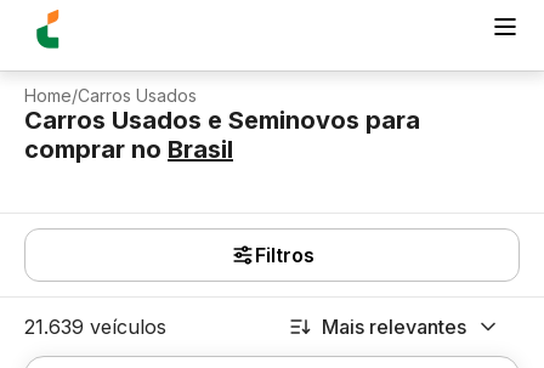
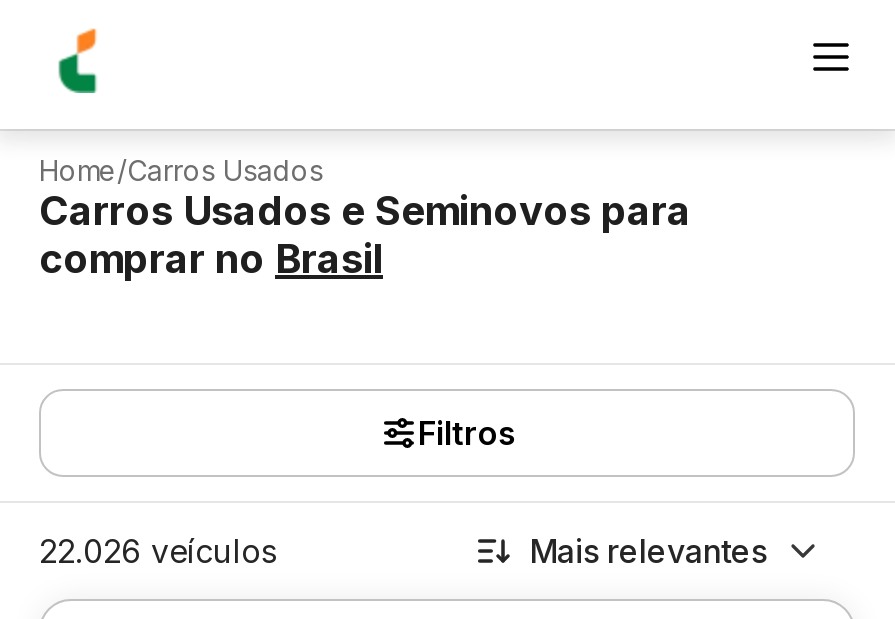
- 21.639 veículos
+ 22.026 veículos
